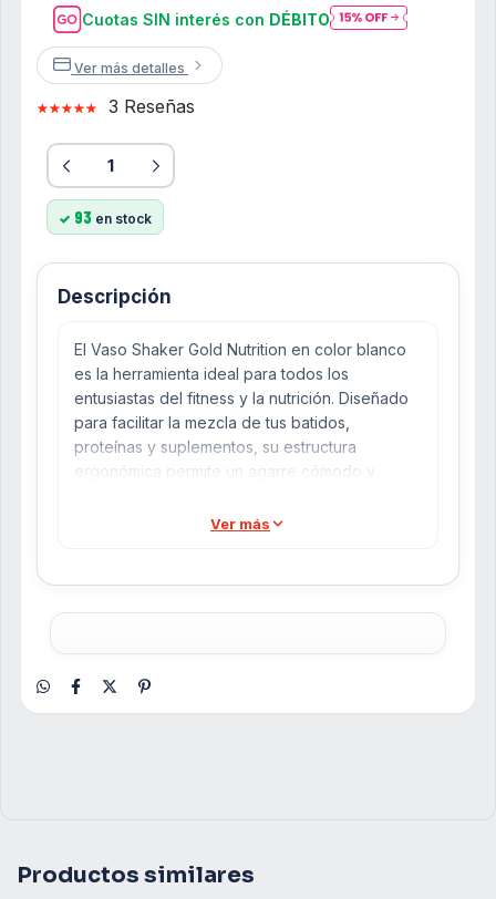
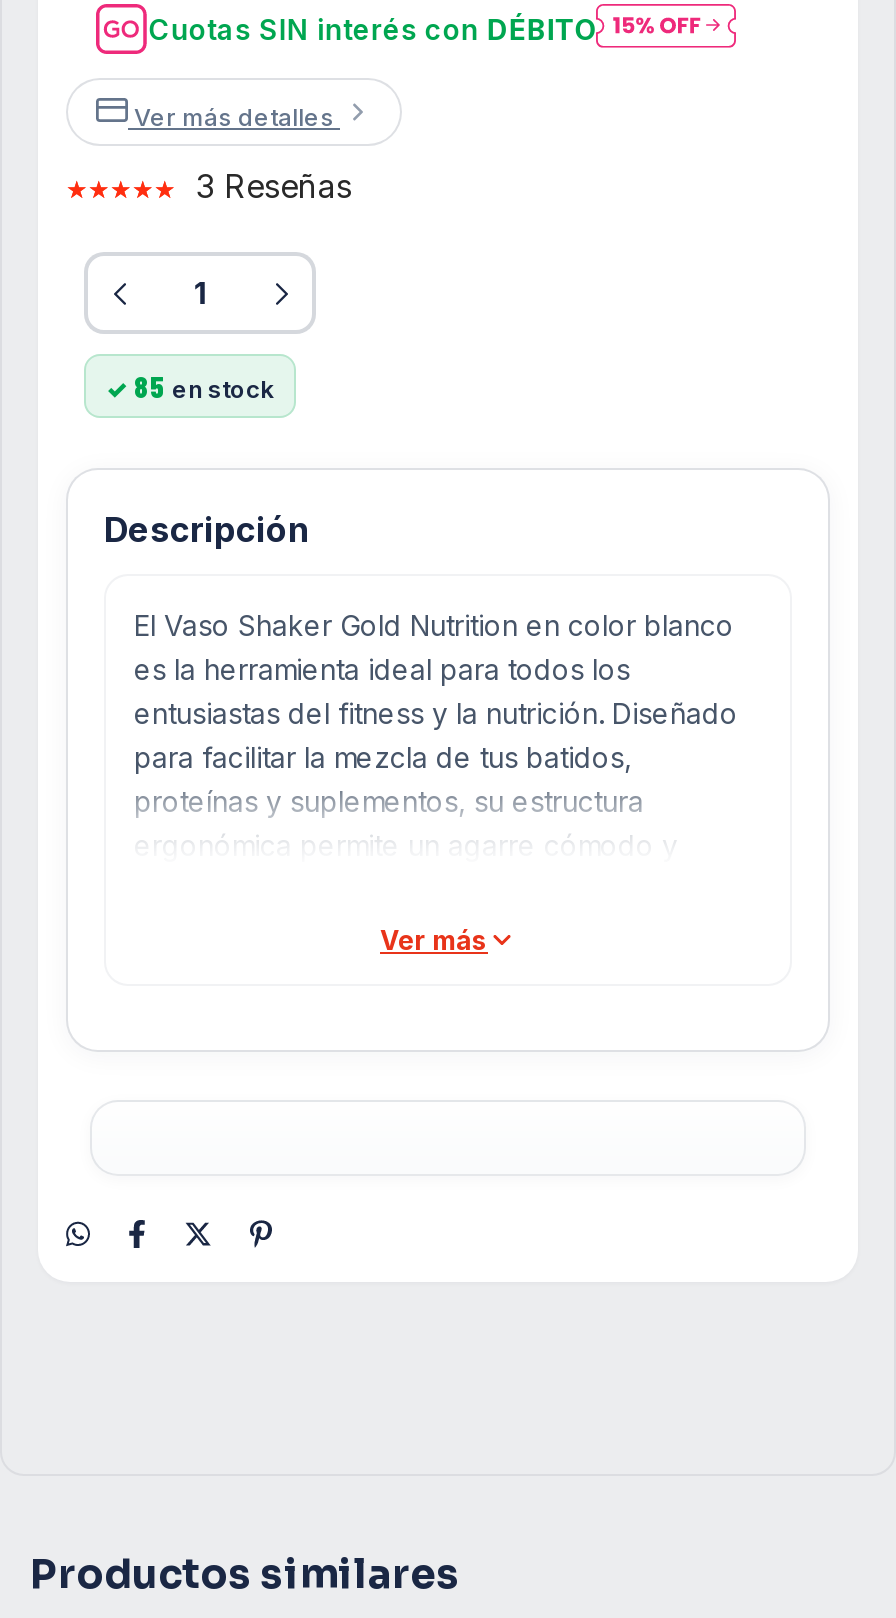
- 93 en stock
+ 85 en stock
